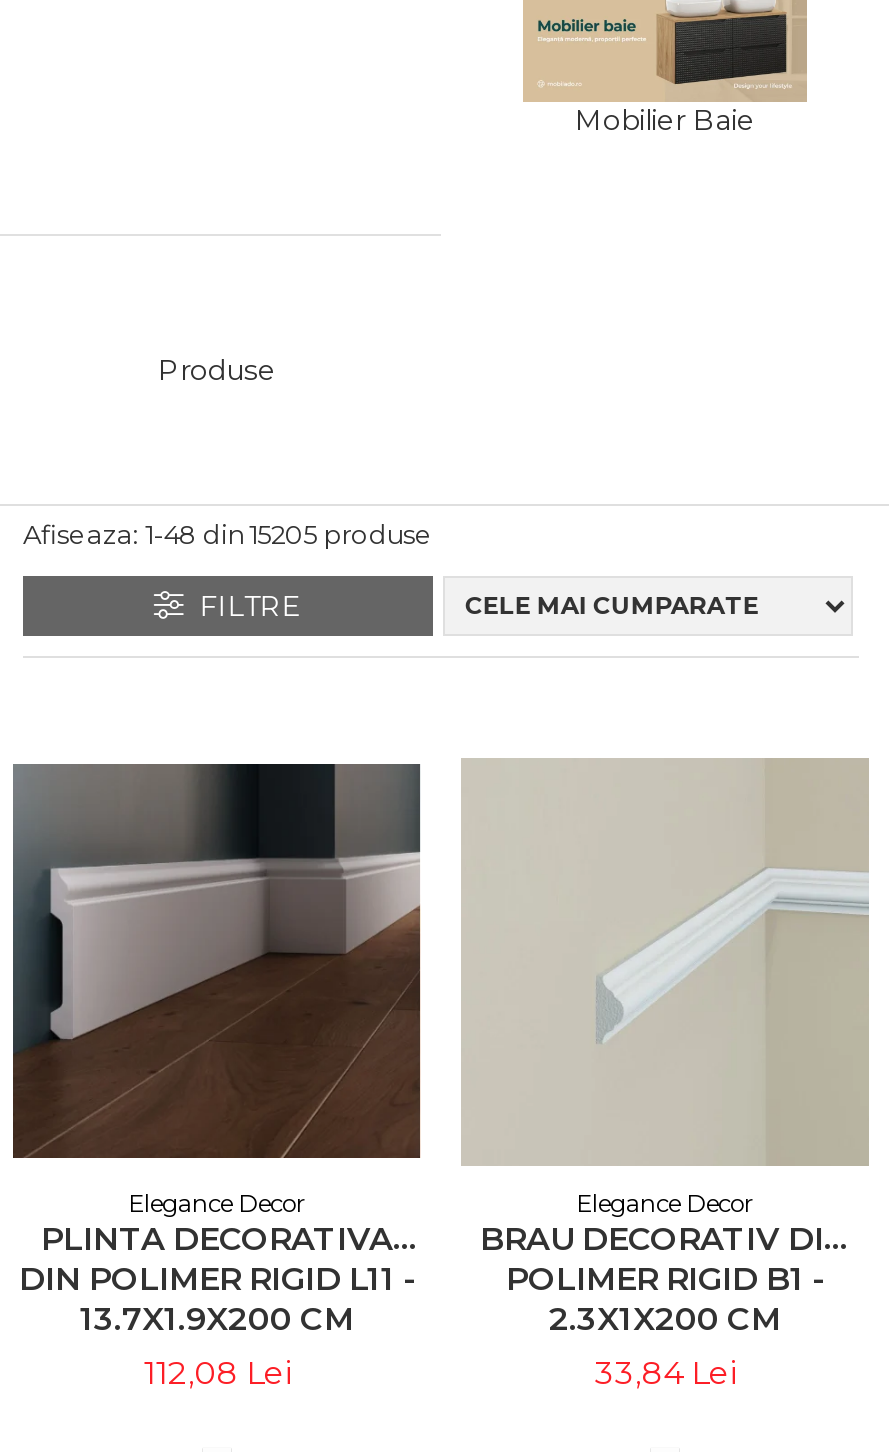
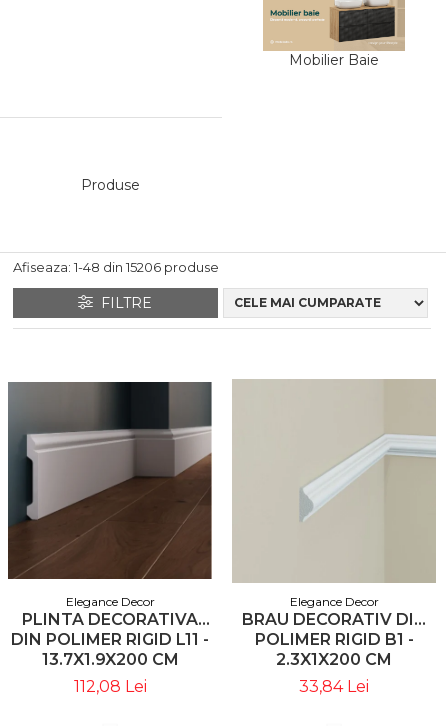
- Afiseaza: 1-48 din 15205 produse
+ Afiseaza: 1-48 din 15206 produse
